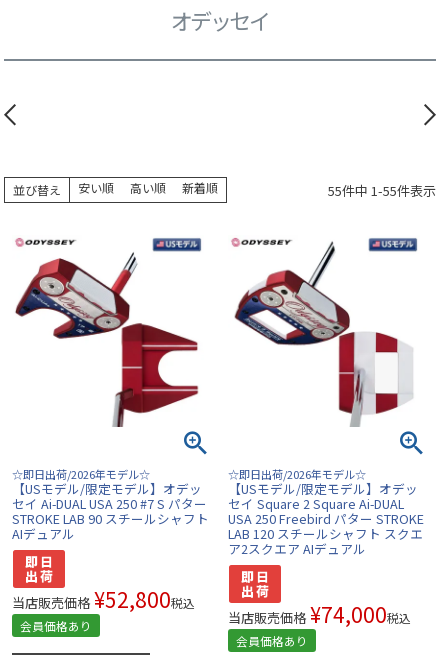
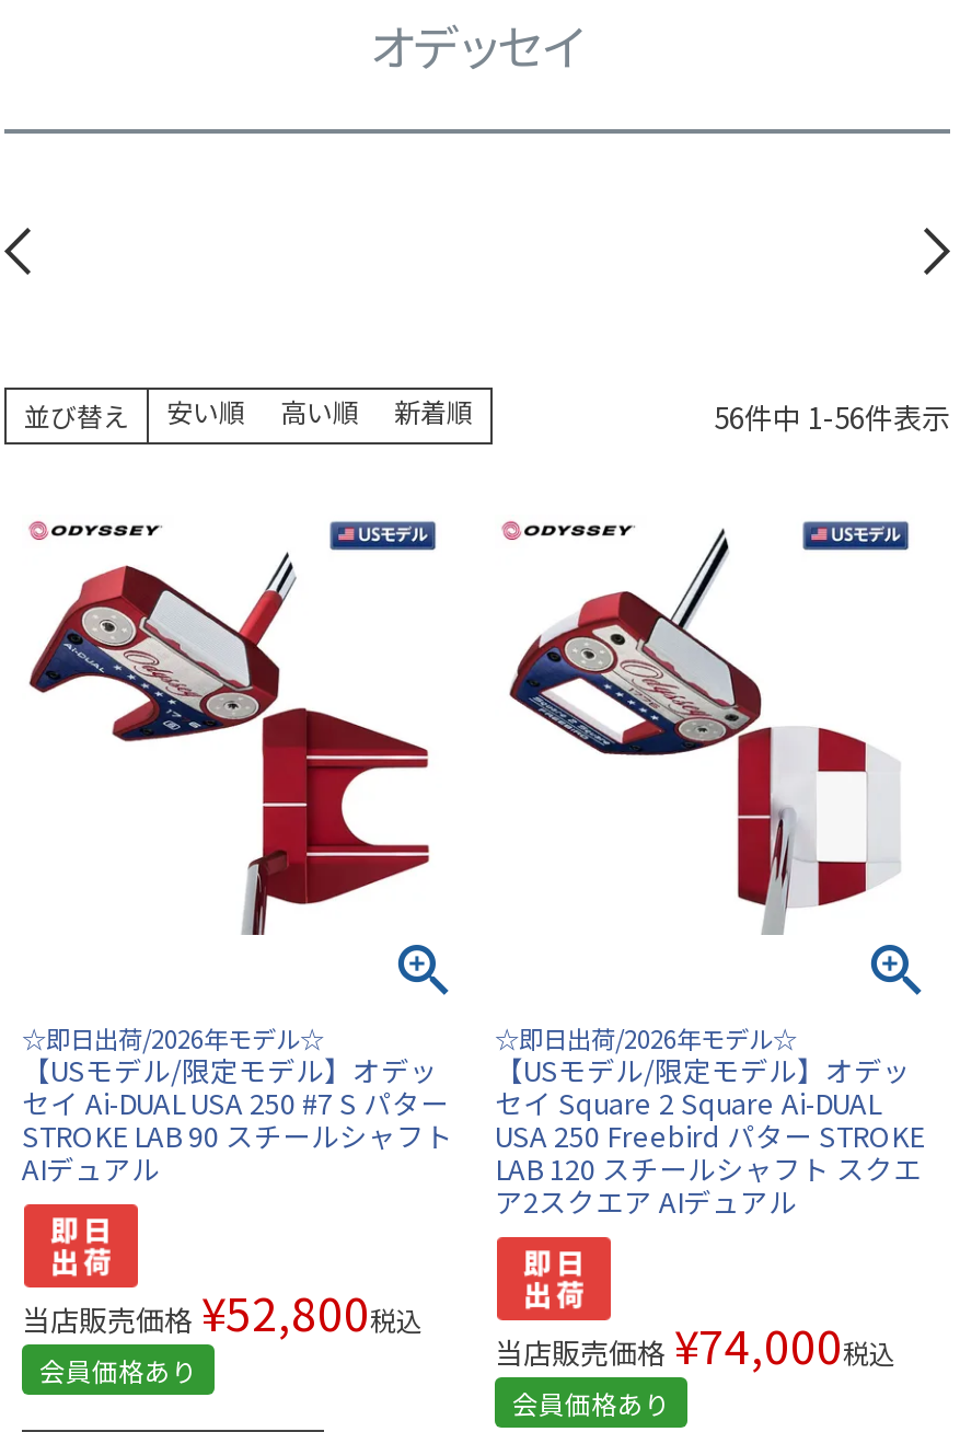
- 55件中 1-55件表示
+ 56件中 1-56件表示
